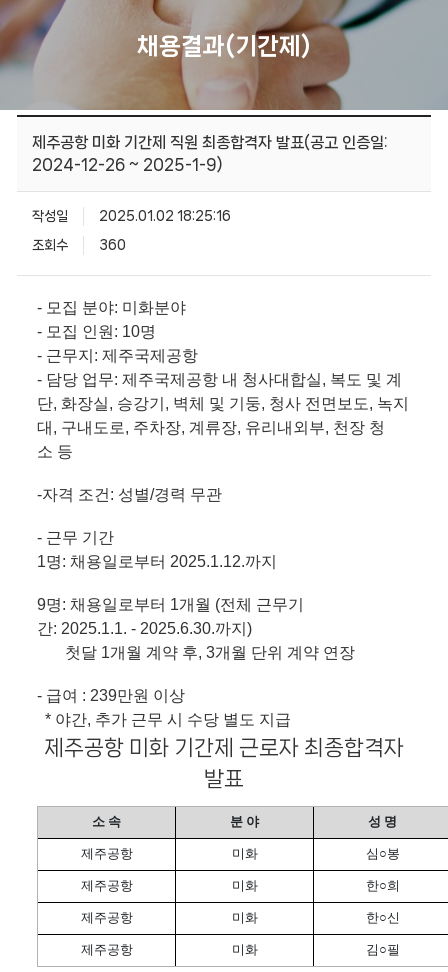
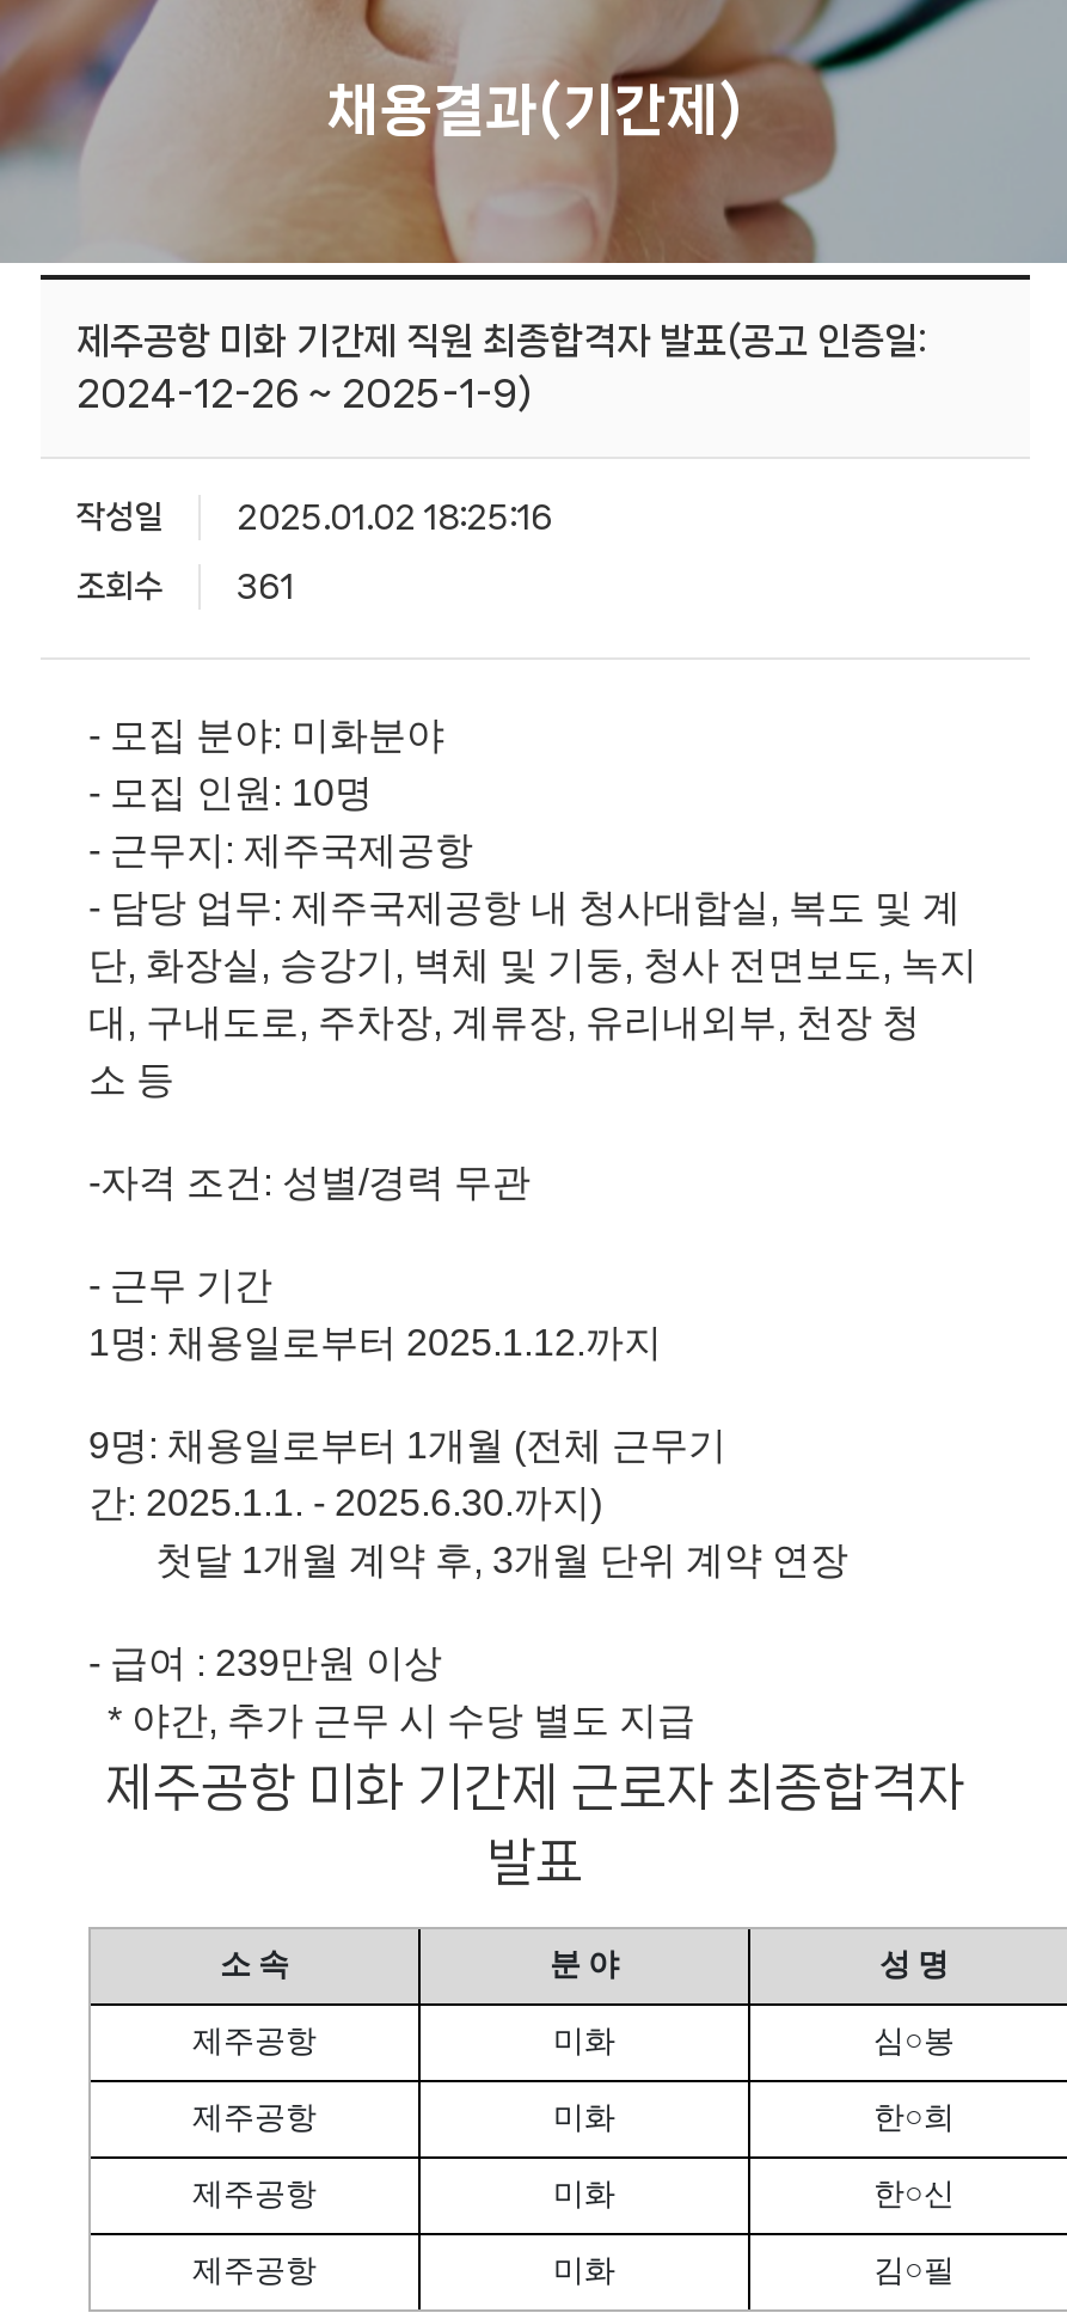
- 360
+ 361
